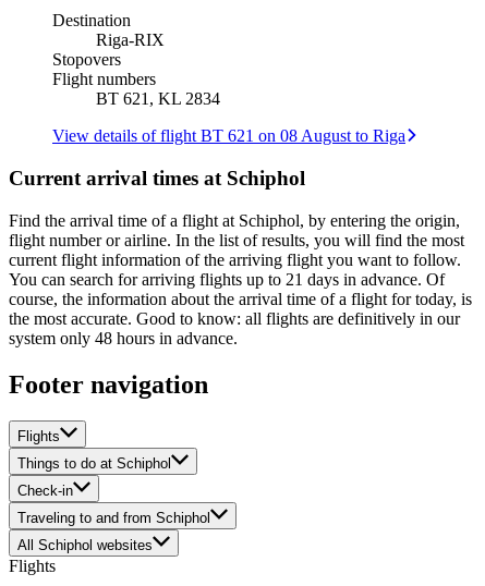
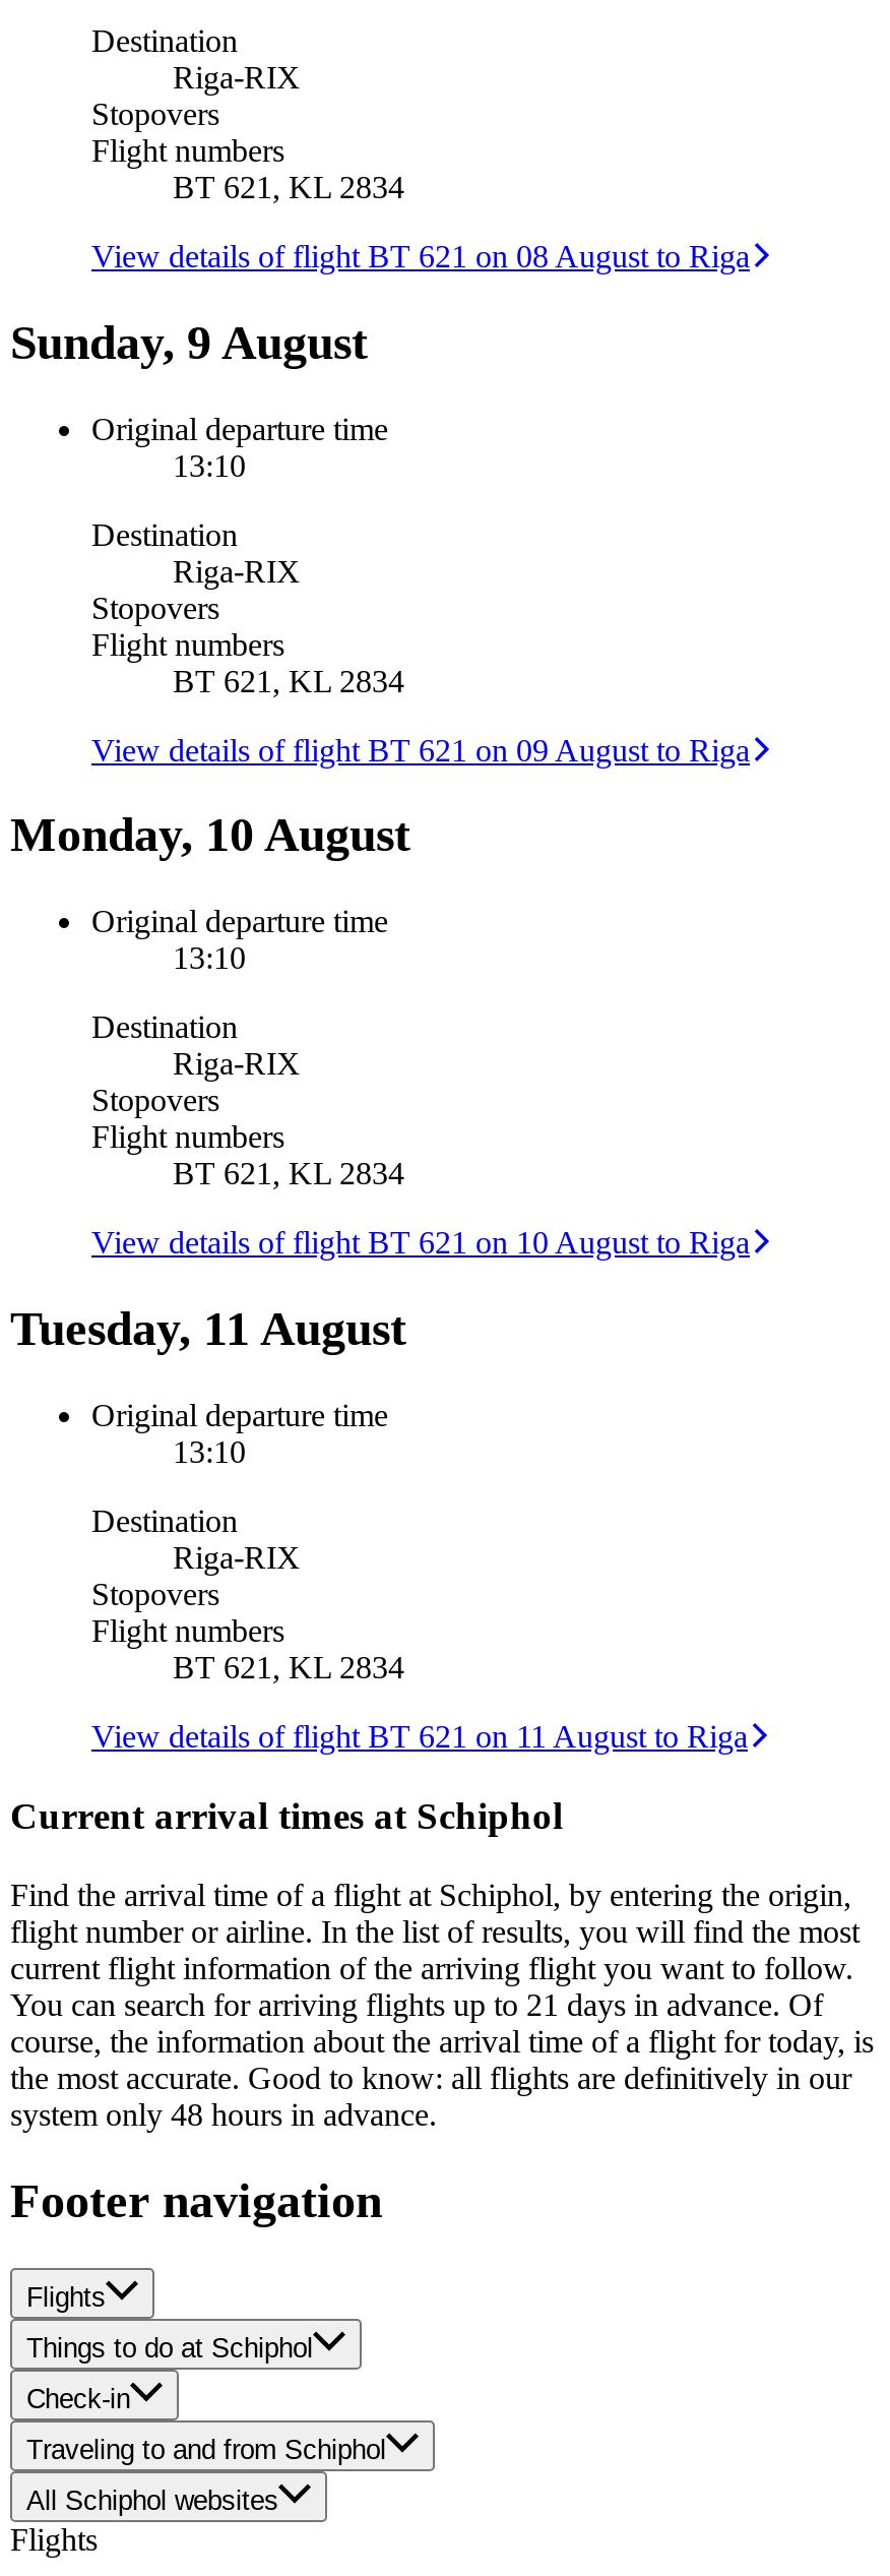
+ Sunday, 9 August
+ Original departure time
+ 13:10
+ Destination
+ Riga-RIX
+ Stopovers
+ Flight numbers
+ BT 621, KL 2834
+ View details of flight BT 621 on 09 August to Riga
+ Monday, 10 August
+ Original departure time
+ 13:10
+ Destination
+ Riga-RIX
+ Stopovers
+ Flight numbers
+ BT 621, KL 2834
+ View details of flight BT 621 on 10 August to Riga
+ Tuesday, 11 August
+ Original departure time
+ 13:10
+ Destination
+ Riga-RIX
+ Stopovers
+ Flight numbers
+ BT 621, KL 2834
+ View details of flight BT 621 on 11 August to Riga
